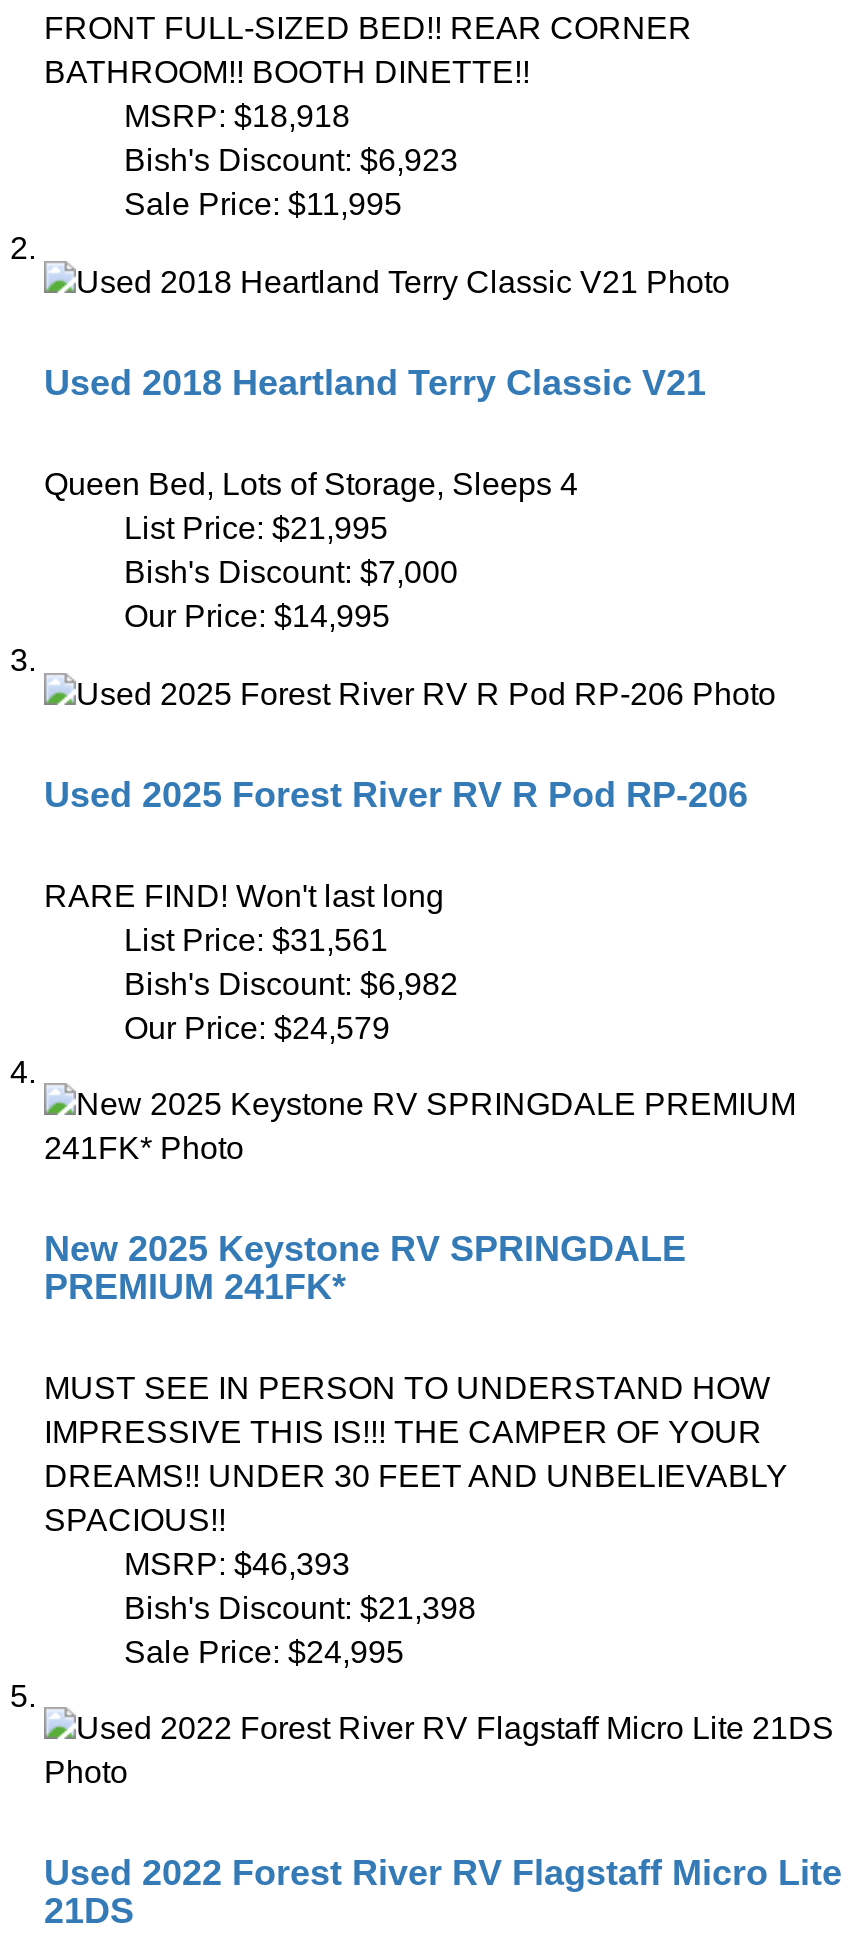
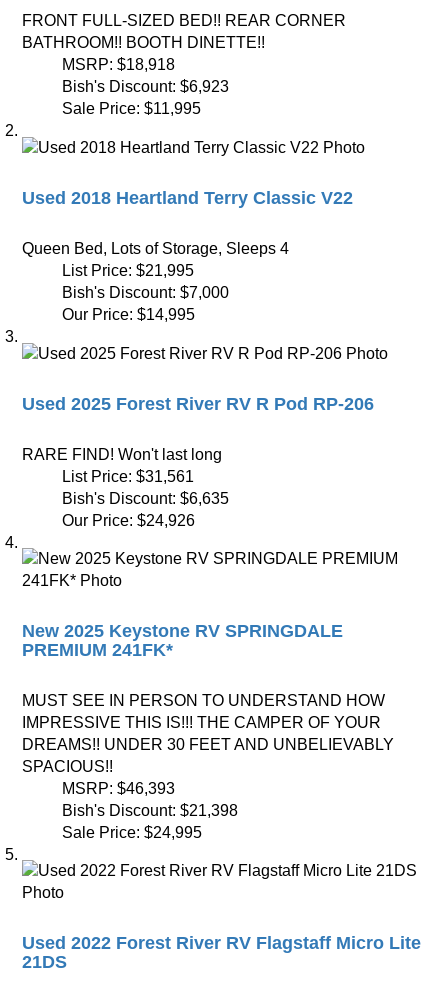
- Used 2018 Heartland Terry Classic V21
+ Used 2018 Heartland Terry Classic V22

- Bish's Discount: $6,982
+ Bish's Discount: $6,635

- Our Price: $24,579
+ Our Price: $24,926
